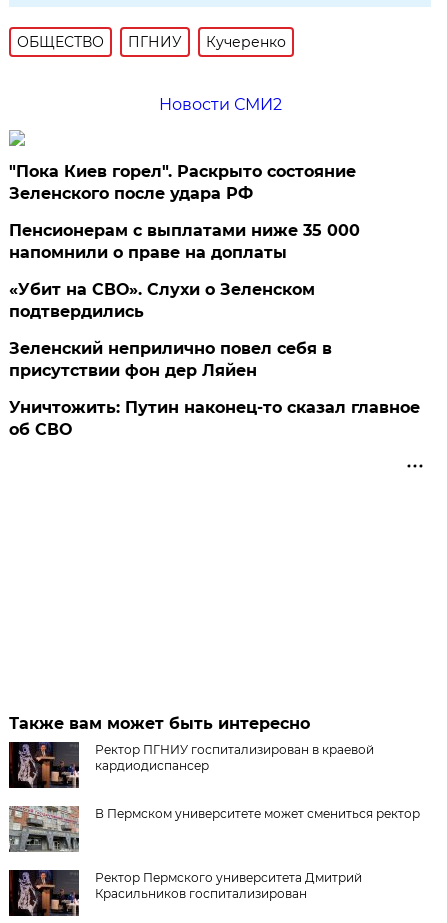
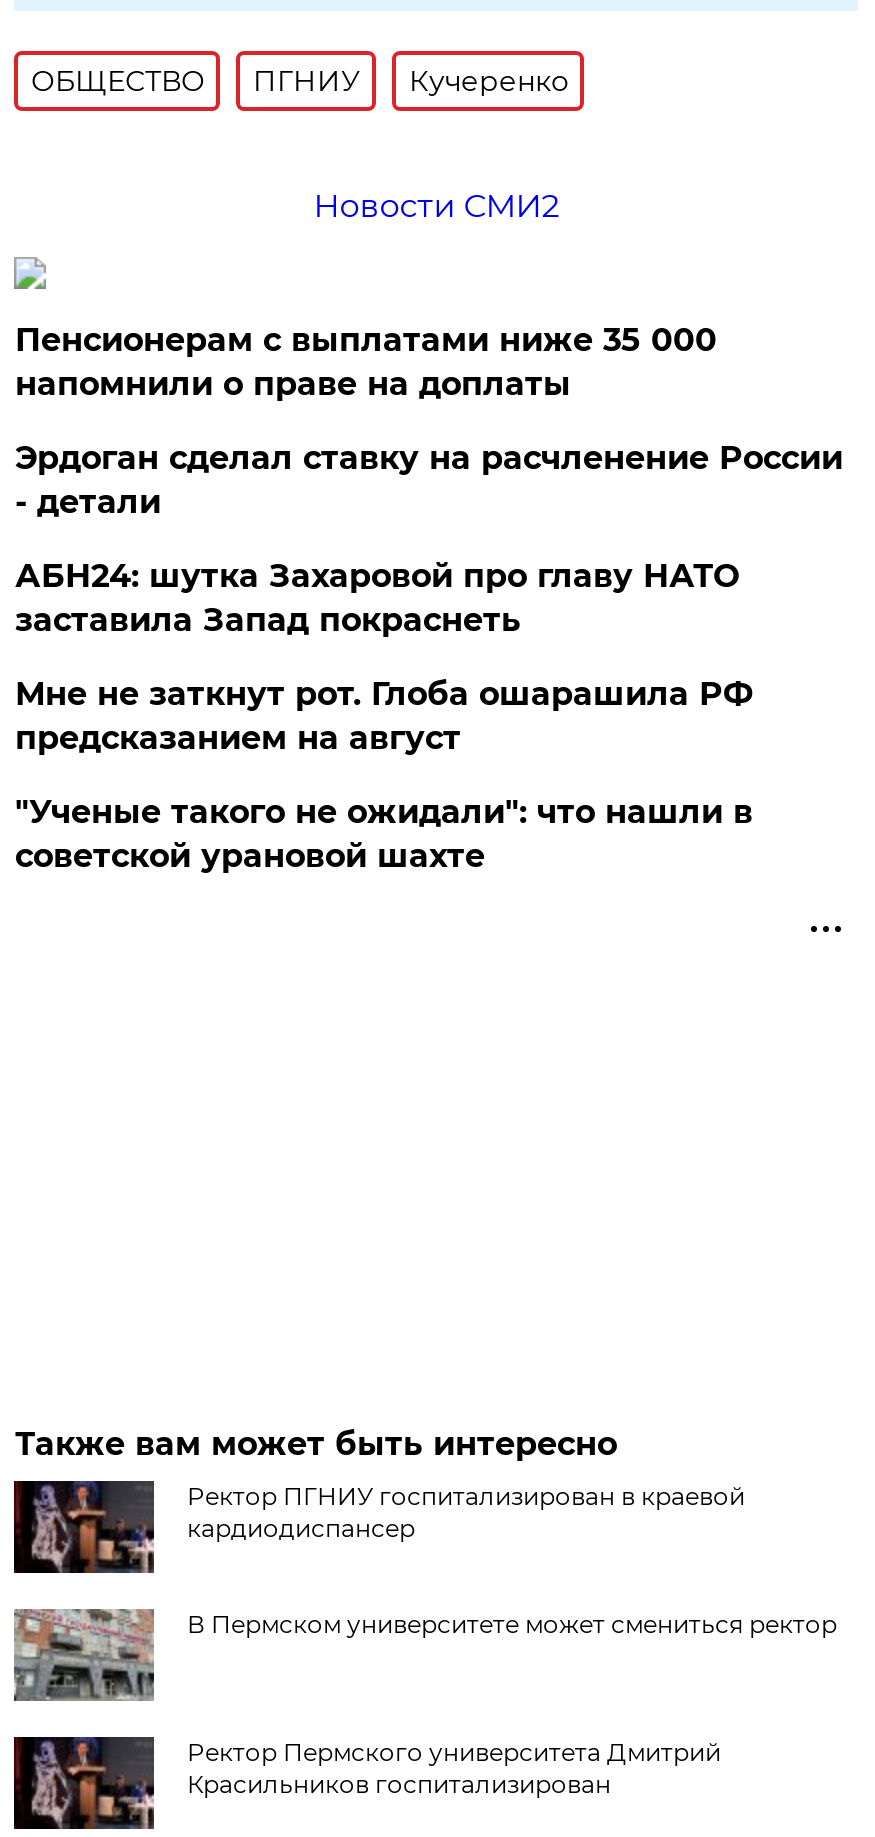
- "Пока Киев горел". Раскрыто состояние
- Зеленского после удара РФ

moved up: Пенсионерам с выплатами ниже 35 000 | напомнили о праве на доплаты

- «Убит на СВО». Слухи о Зеленском
- подтвердились
- Зеленский неприлично повел cебя в
- присутствии фон дер Ляйен
- Уничтожить: Путин наконец-то сказал главное
- об СВО
+ Эрдоган сделал ставку на расчленение России
+ - детали
+ АБН24: шутка Захаровой про главу НАТО
+ заставила Запад покраснеть
+ Мне не заткнут рот. Глоба ошарашила РФ
+ предсказанием на август
+ "Ученые такого не ожидали": что нашли в
+ советской урановой шахте
